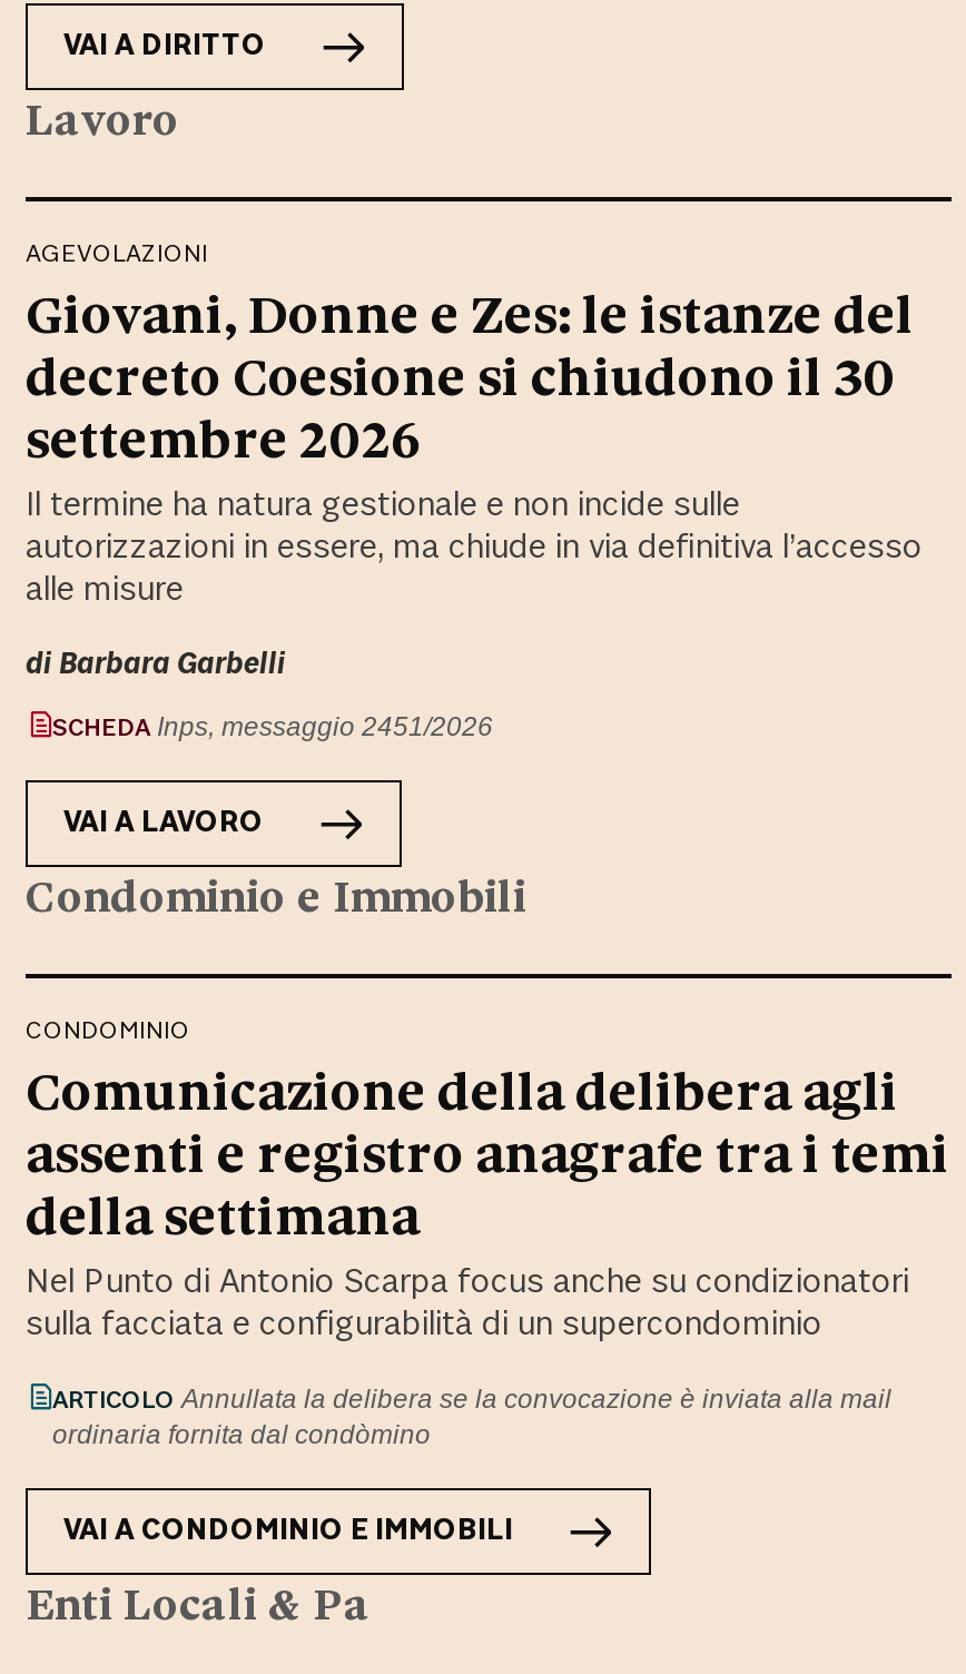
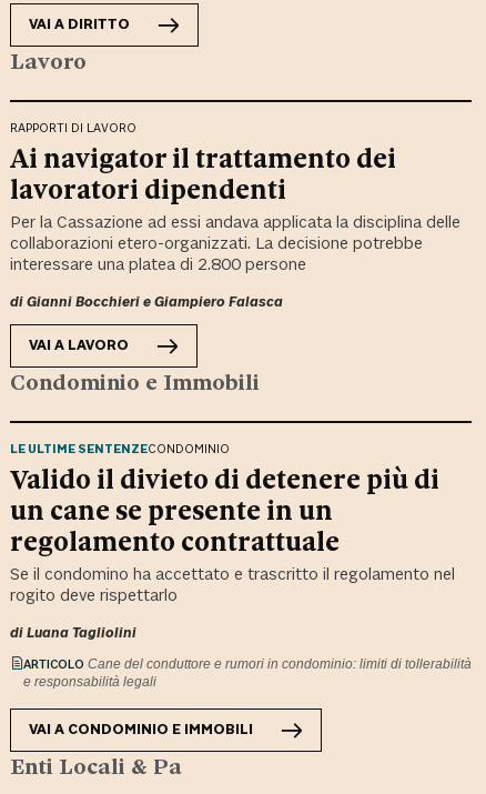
- AGEVOLAZIONI
- Giovani, Donne e Zes: le istanze del
- decreto Coesione si chiudono il 30
- settembre 2026
- Il termine ha natura gestionale e non incide sulle
- autorizzazioni in essere, ma chiude in via definitiva l’accesso
- alle misure
- di Barbara Garbelli
- SCHEDA Inps, messaggio 2451/2026
+ RAPPORTI DI LAVORO
+ Ai navigator il trattamento dei
+ lavoratori dipendenti
+ Per la Cassazione ad essi andava applicata la disciplina delle
+ collaborazioni etero-organizzati. La decisione potrebbe
+ interessare una platea di 2.800 persone
+ di Gianni Bocchieri e Giampiero Falasca

moved up: VAI A LAVORO | Condominio e Immobili

- CONDOMINIO
- Comunicazione della delibera agli
- assenti e registro anagrafe tra i temi
- della settimana
- Nel Punto di Antonio Scarpa focus anche su condizionatori
- sulla facciata e configurabilità di un supercondominio
- ARTICOLO Annullata la delibera se la convocazione è inviata alla mail
- ordinaria fornita dal condòmino
+ LE ULTIME SENTENZECONDOMINIO
+ Valido il divieto di detenere più di
+ un cane se presente in un
+ regolamento contrattuale
+ Se il condomino ha accettato e trascritto il regolamento nel
+ rogito deve rispettarlo
+ di Luana Tagliolini
+ ARTICOLO Cane del conduttore e rumori in condominio: limiti di tollerabilità
+ e responsabilità legali
